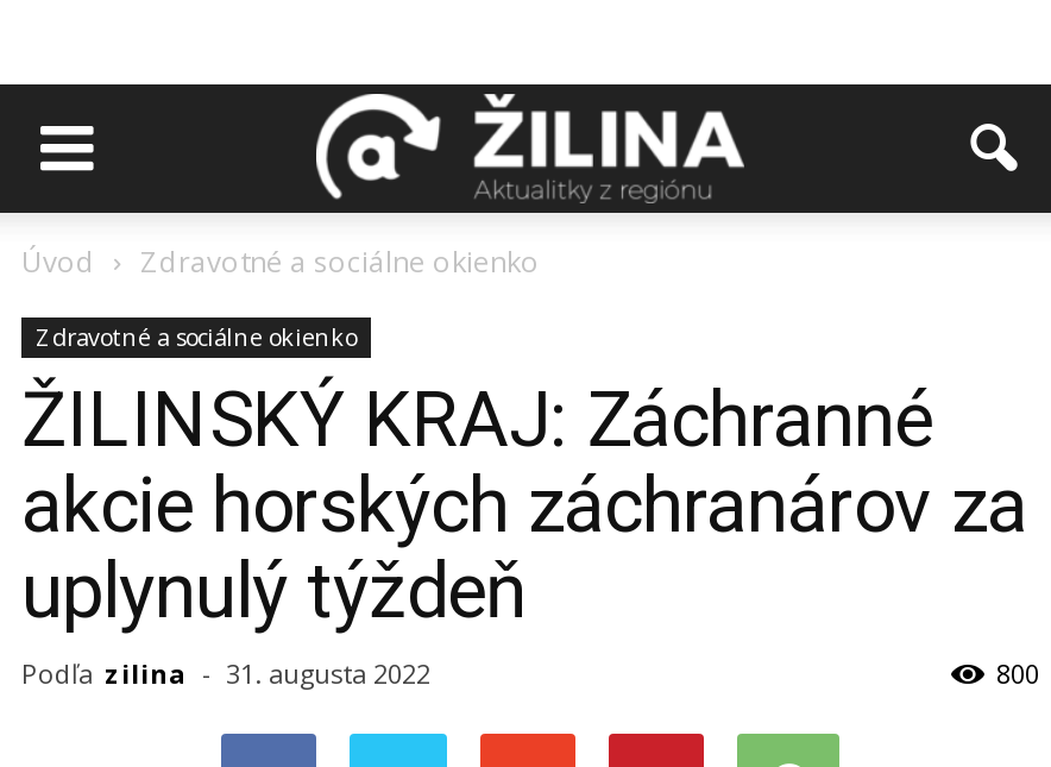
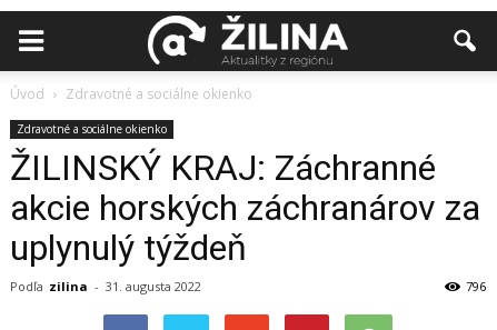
- 800
+ 796
